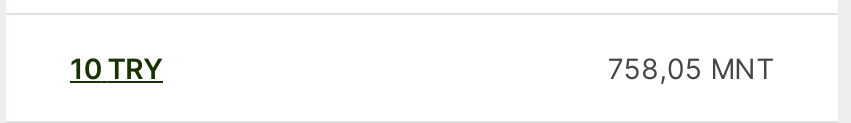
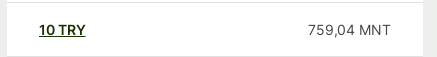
- 758,05 MNT
+ 759,04 MNT
